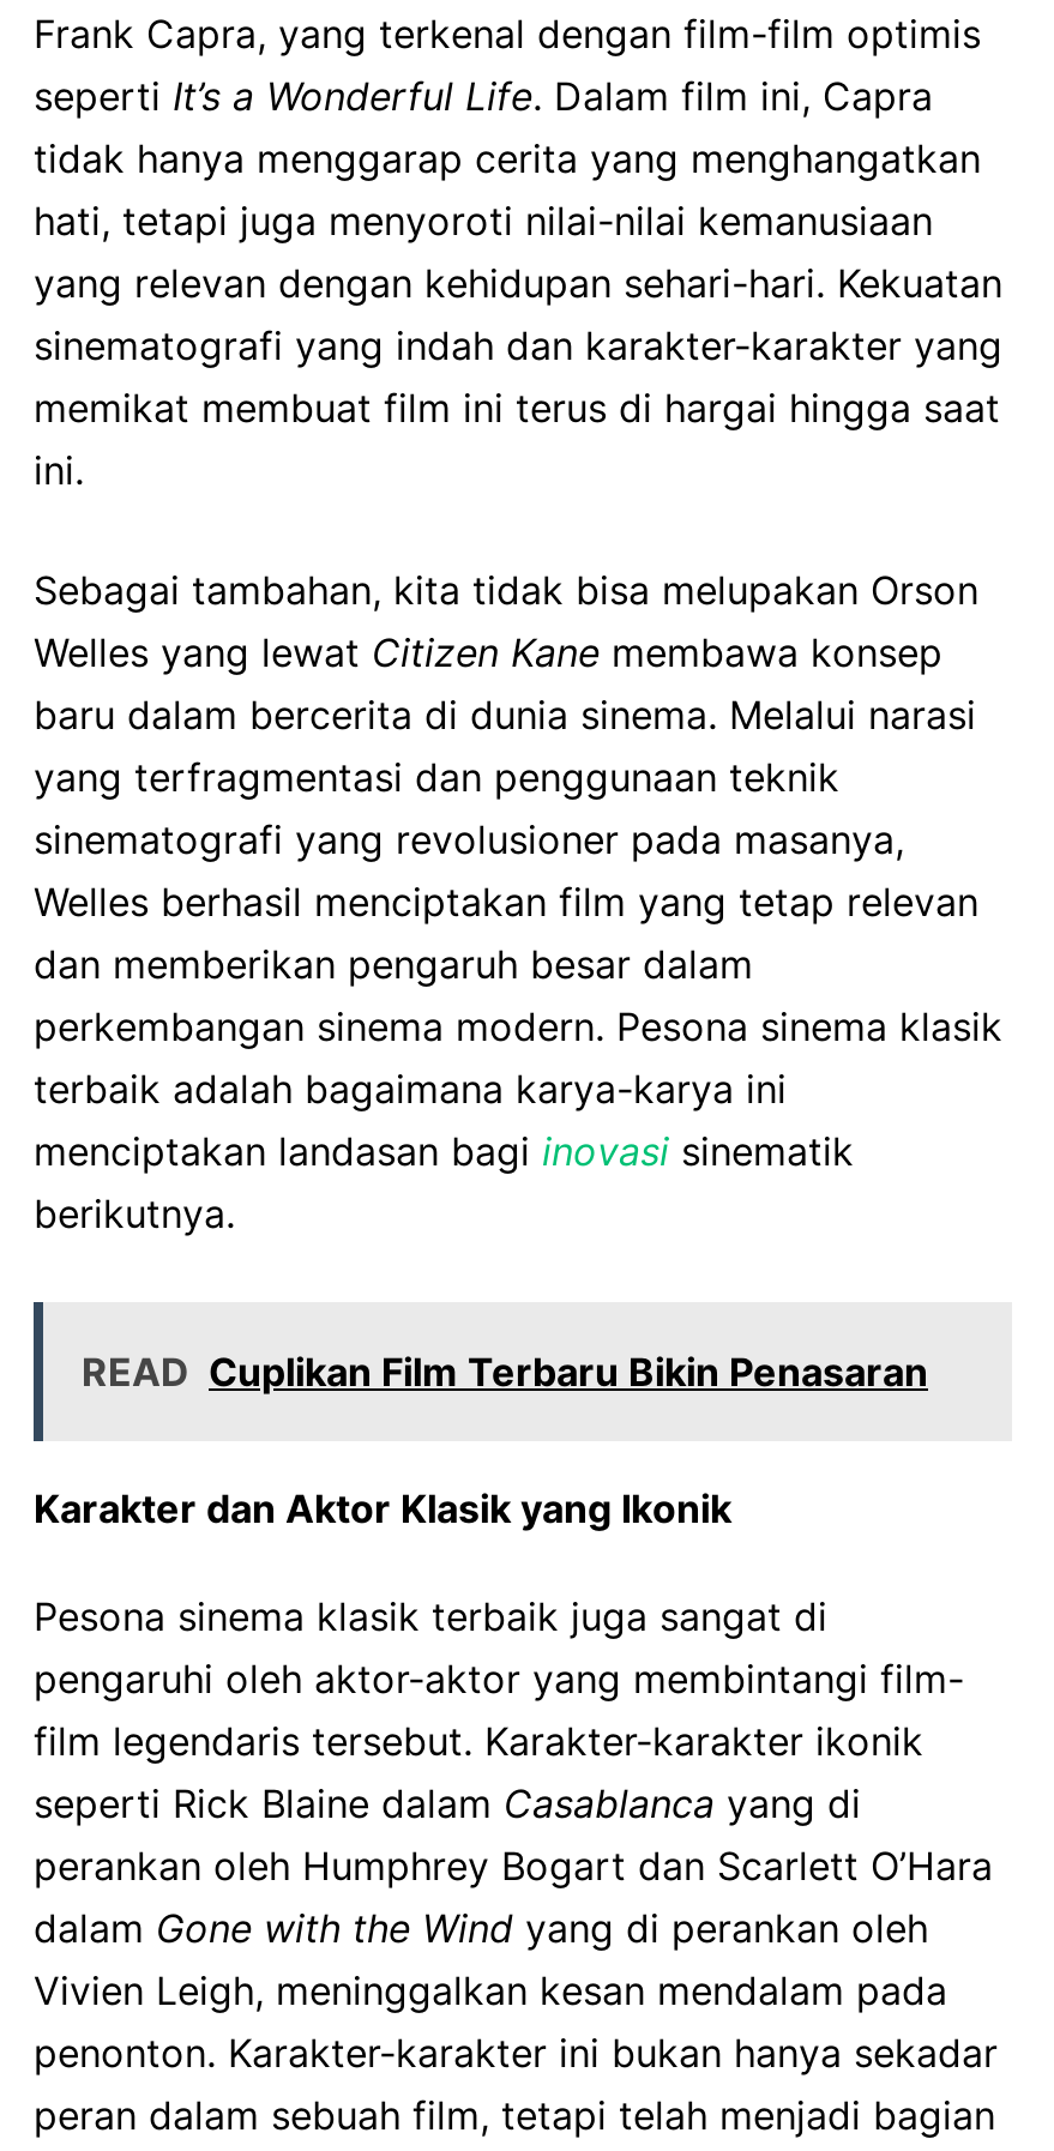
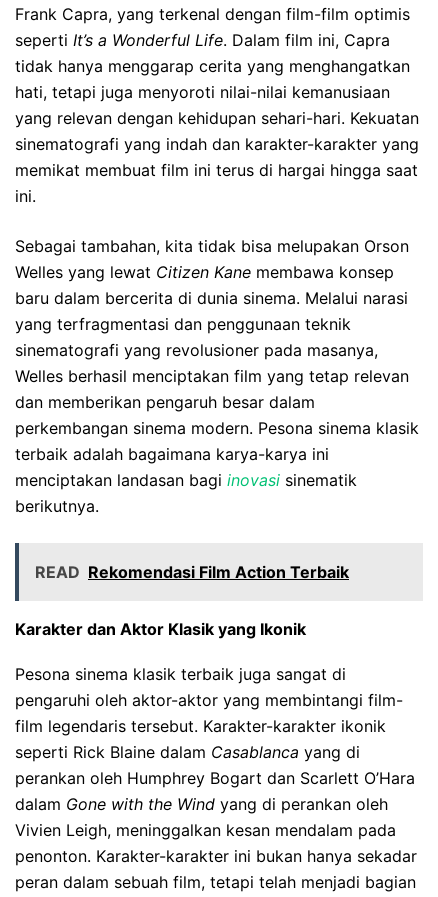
- READ Cuplikan Film Terbaru Bikin Penasaran
+ READ Rekomendasi Film Action Terbaik
